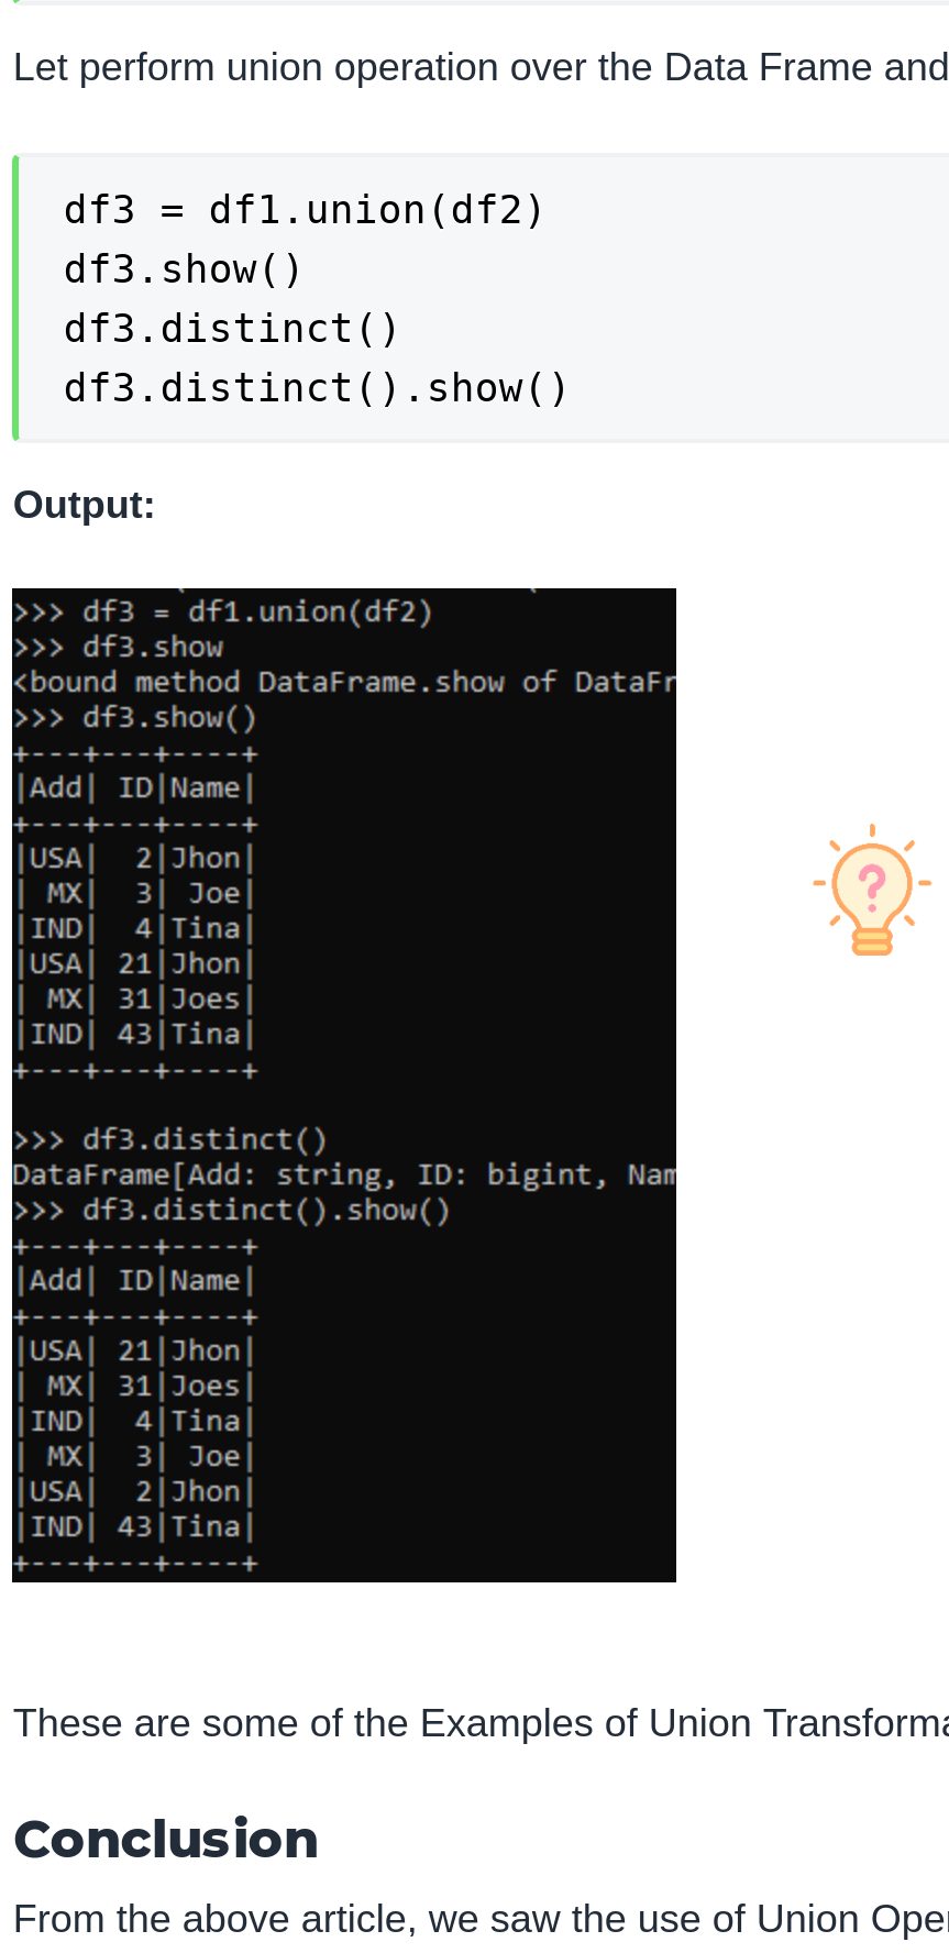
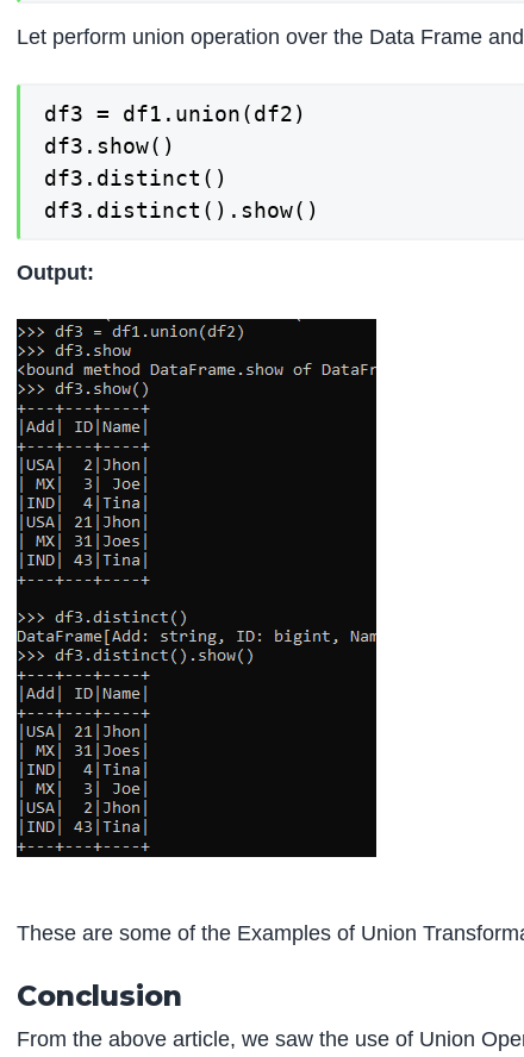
- [image]
